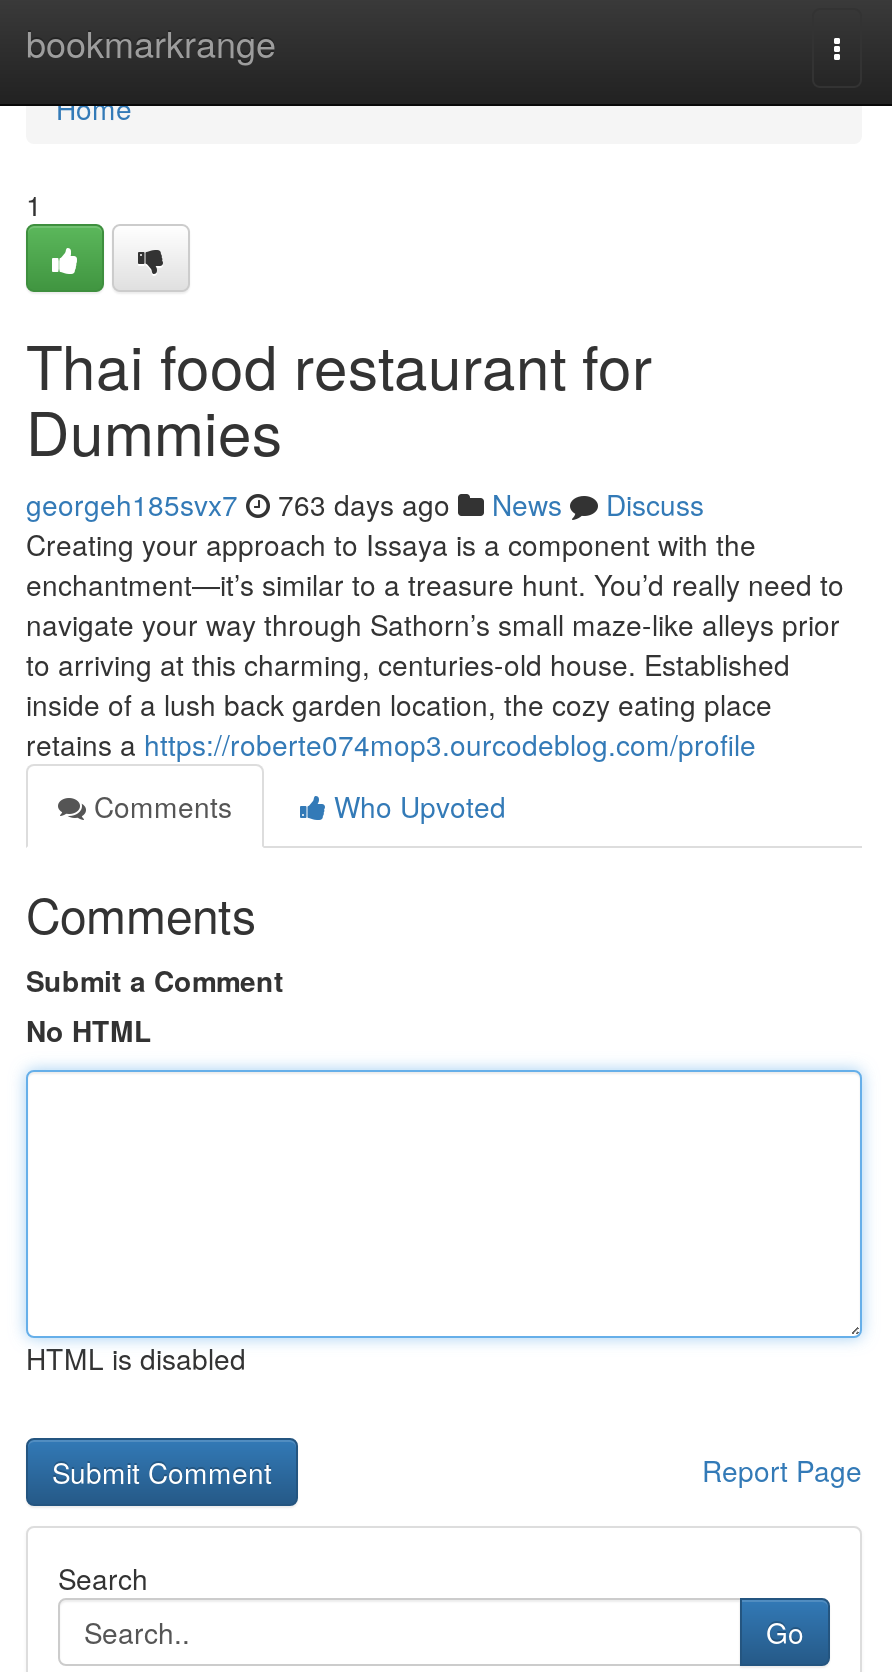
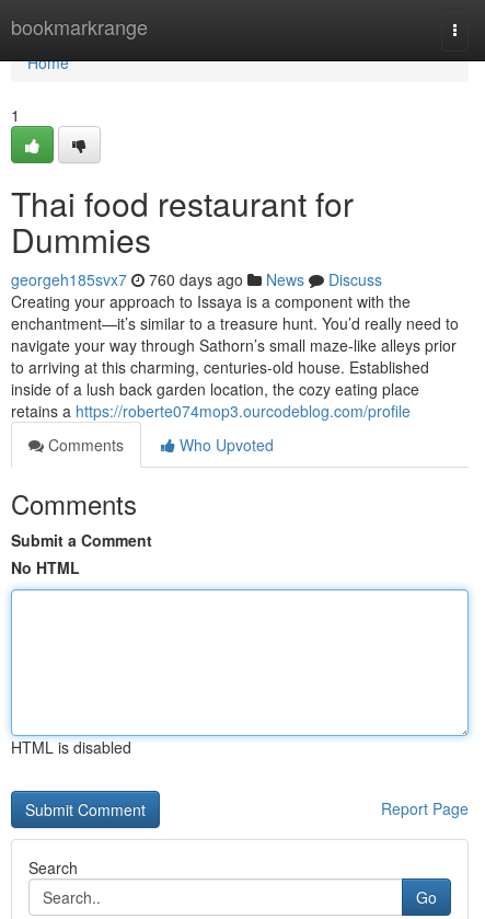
- georgeh185svx7 763 days ago News Discuss
+ georgeh185svx7 760 days ago News Discuss
